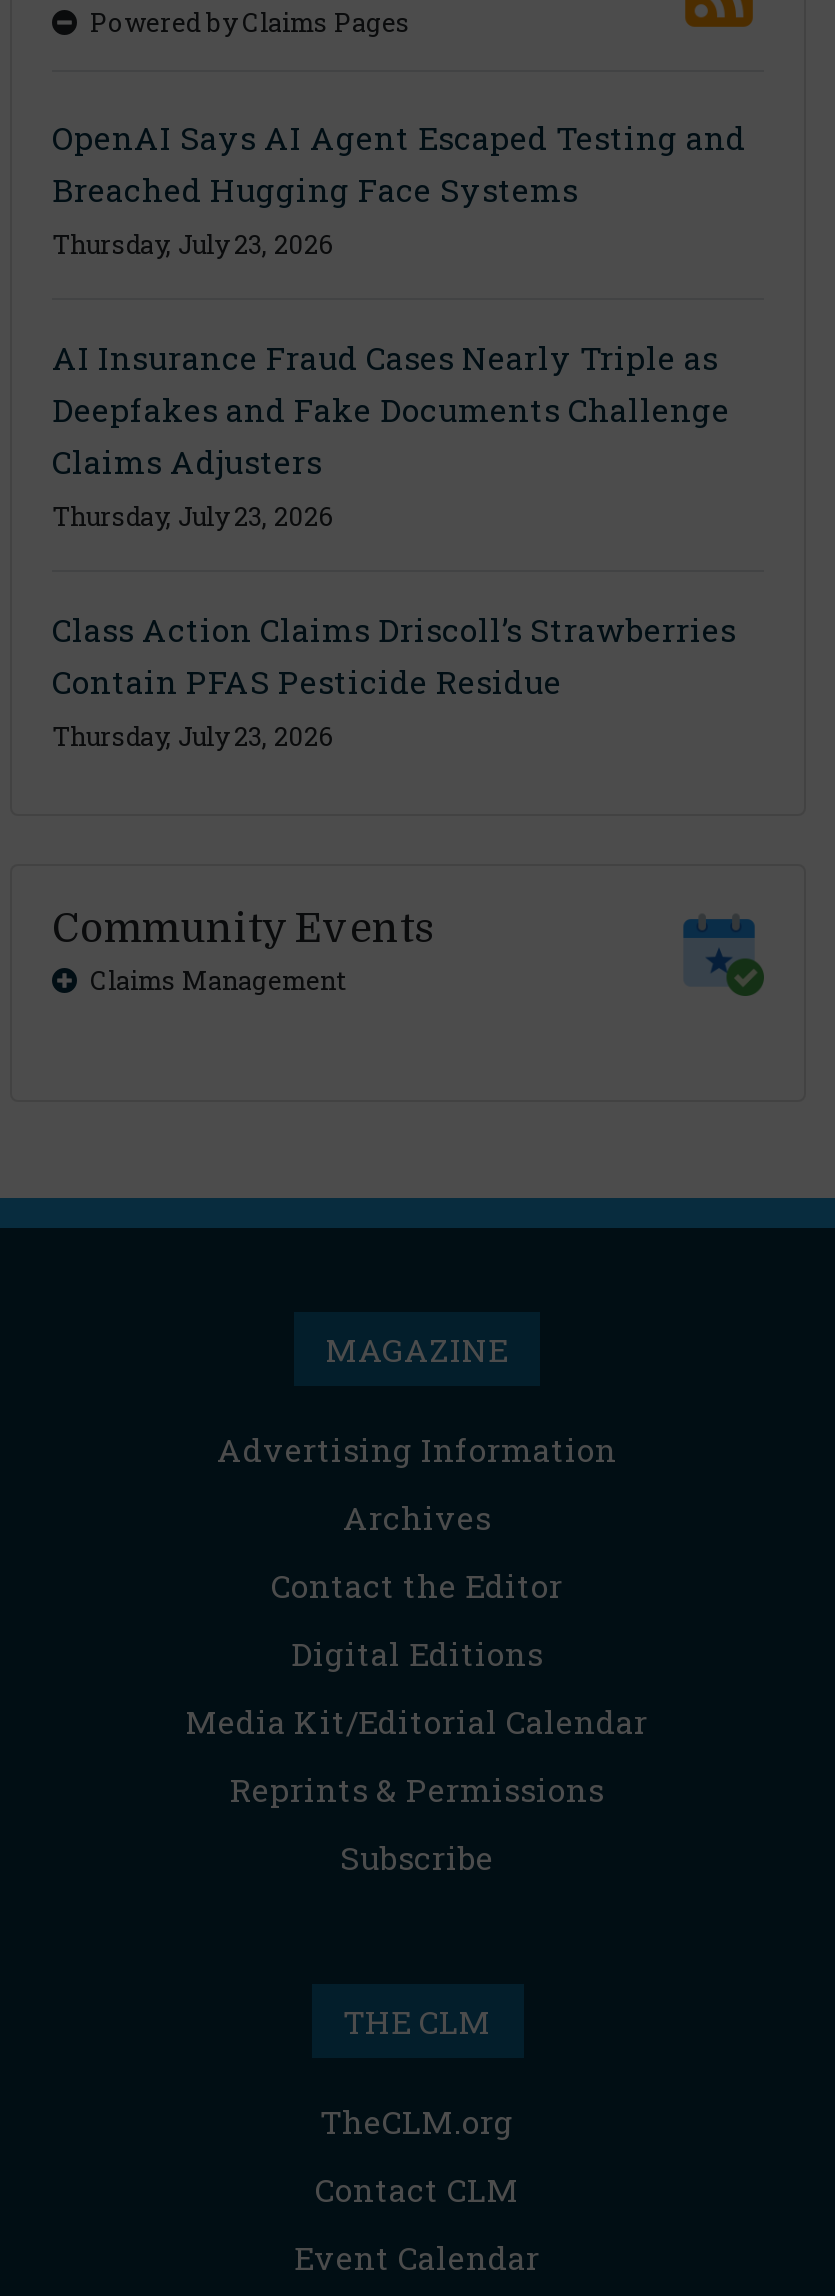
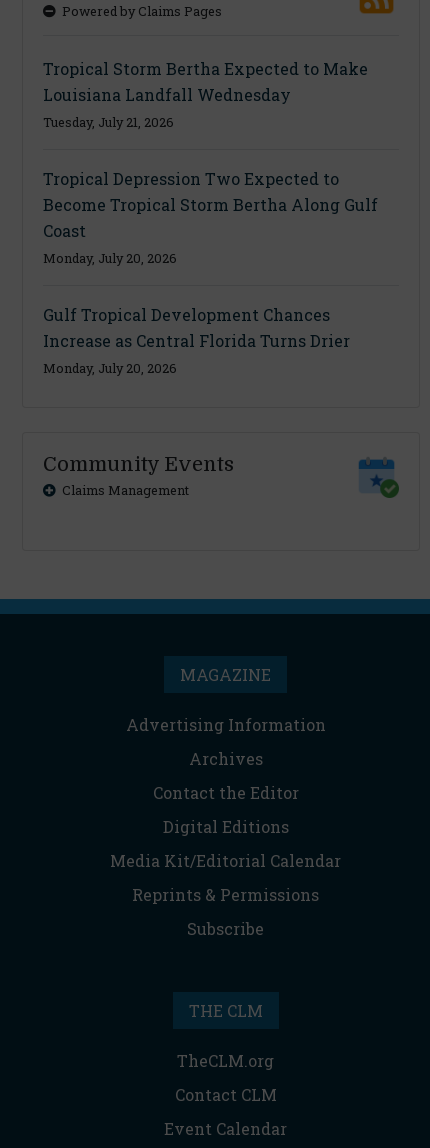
- OpenAI Says AI Agent Escaped Testing and
- Breached Hugging Face Systems
- Thursday, July 23, 2026
+ Tropical Storm Bertha Expected to Make
+ Louisiana Landfall Wednesday
+ Tuesday, July 21, 2026

- AI Insurance Fraud Cases Nearly Triple as
- Deepfakes and Fake Documents Challenge
- Claims Adjusters
- Thursday, July 23, 2026
+ Tropical Depression Two Expected to
+ Become Tropical Storm Bertha Along Gulf
+ Coast
+ Monday, July 20, 2026

- Class Action Claims Driscoll’s Strawberries
- Contain PFAS Pesticide Residue
- Thursday, July 23, 2026
+ Gulf Tropical Development Chances
+ Increase as Central Florida Turns Drier
+ Monday, July 20, 2026
